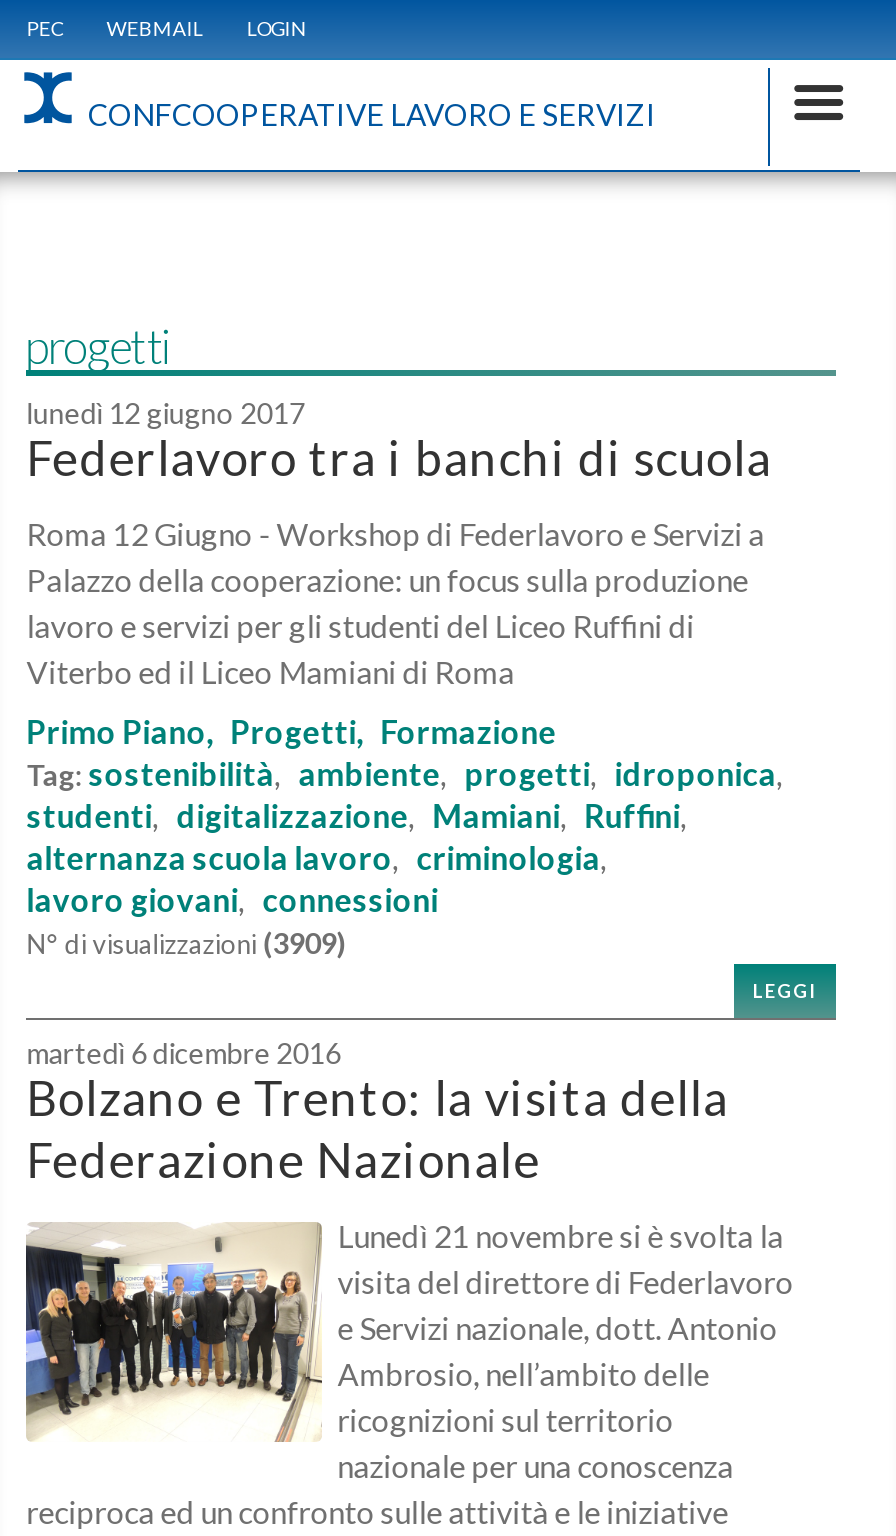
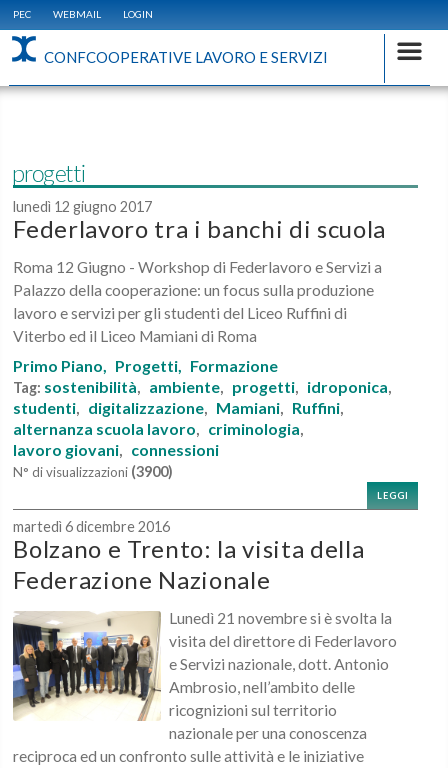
- N° di visualizzazioni (3909)
+ N° di visualizzazioni (3900)
